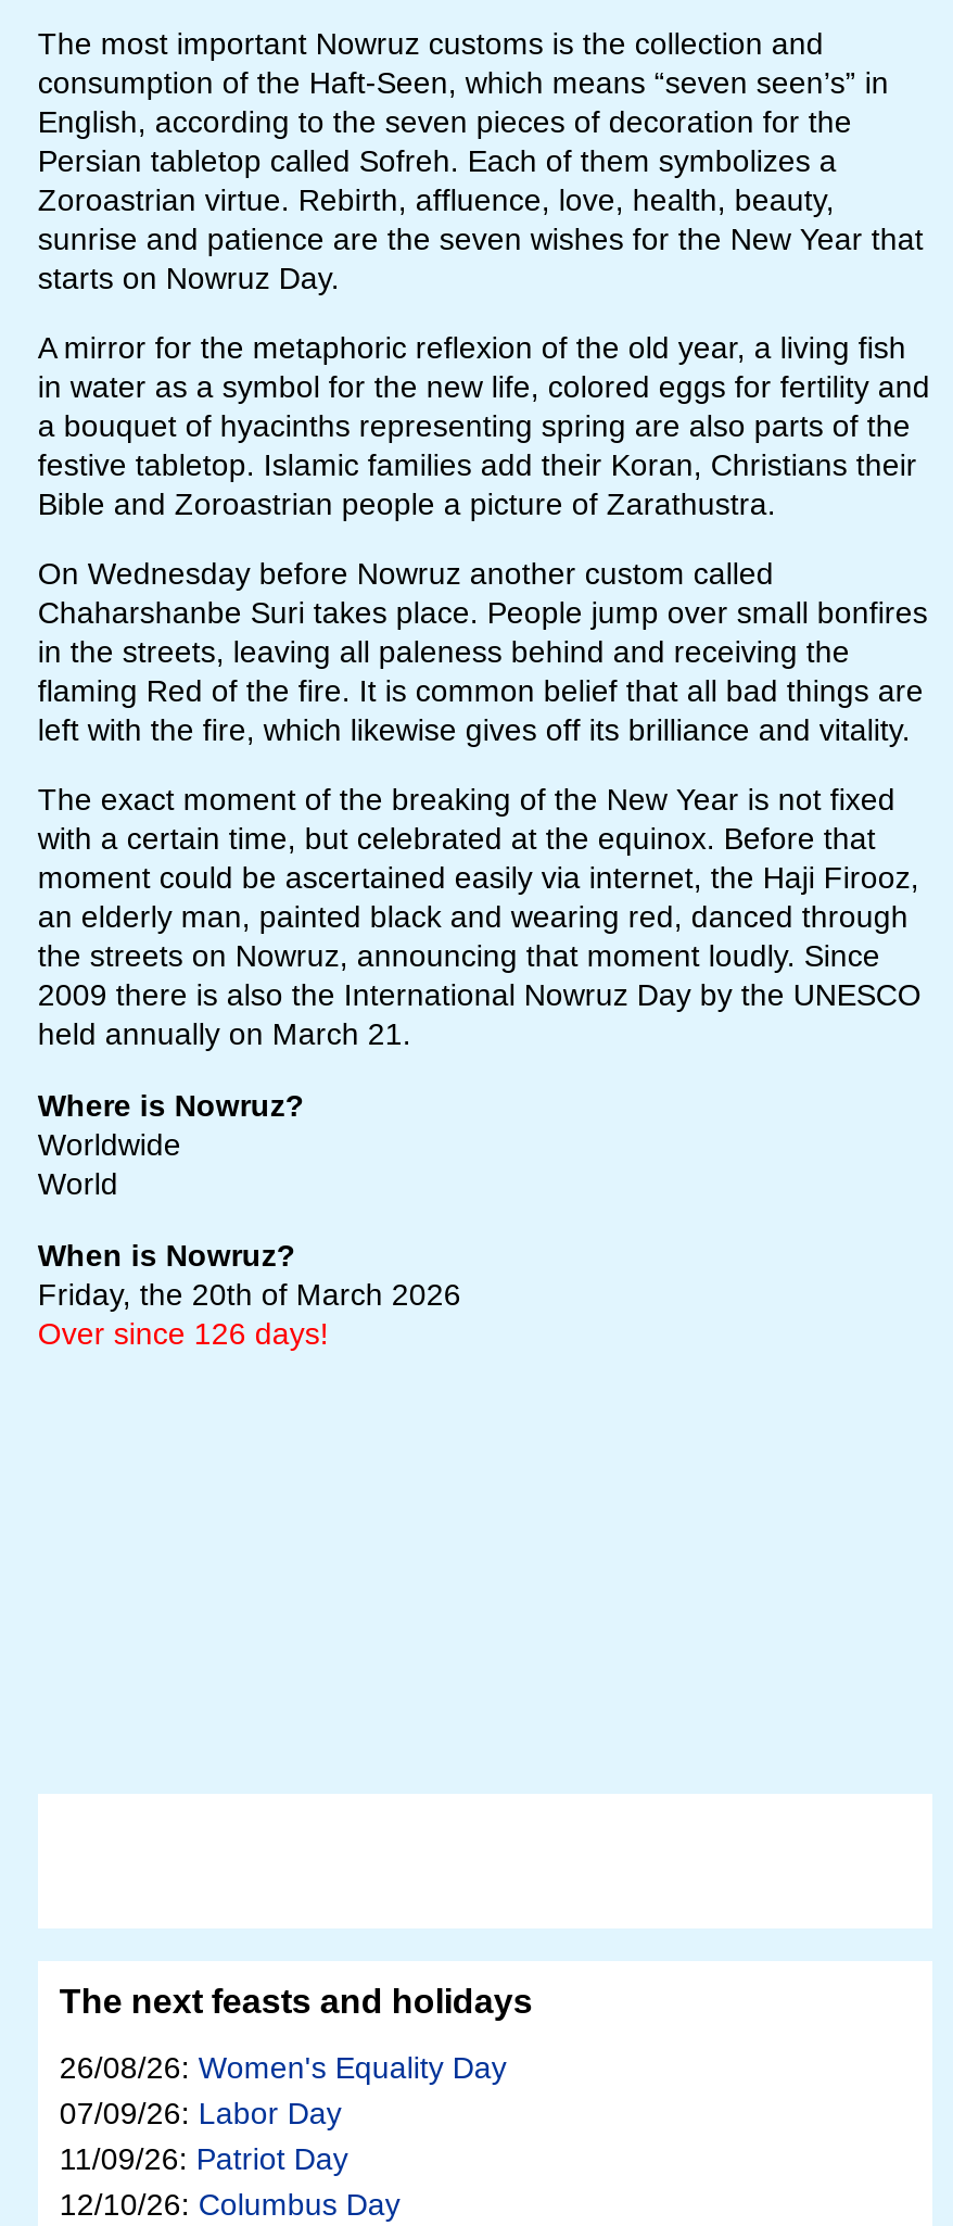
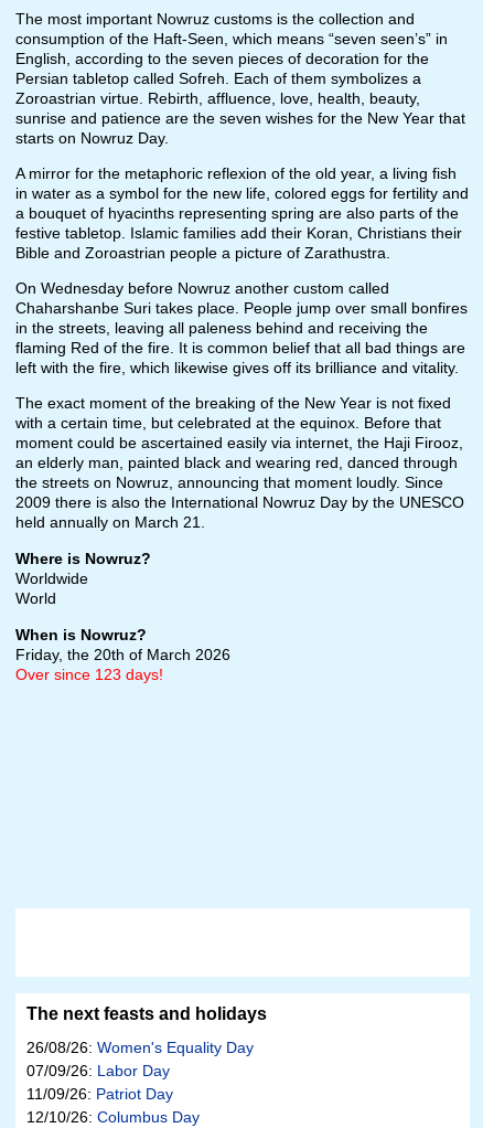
- Over since 126 days!
+ Over since 123 days!
